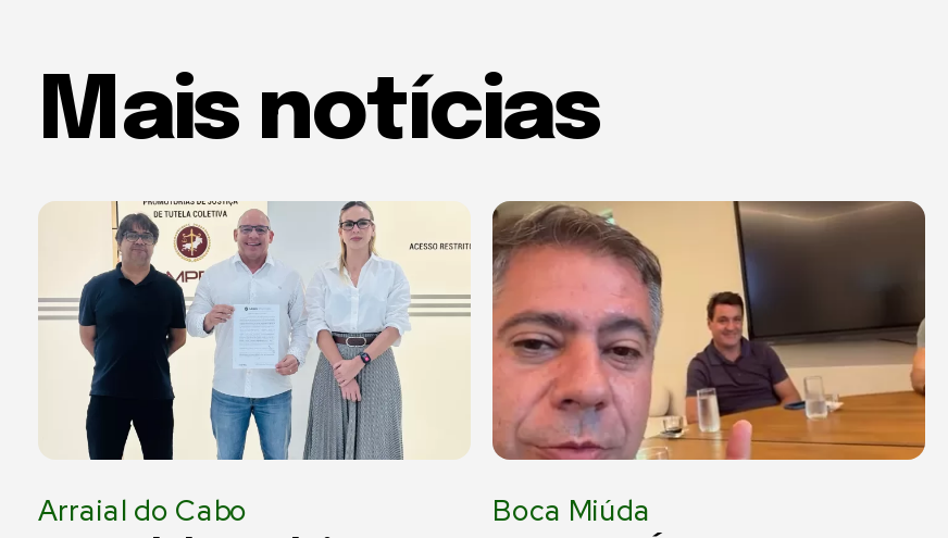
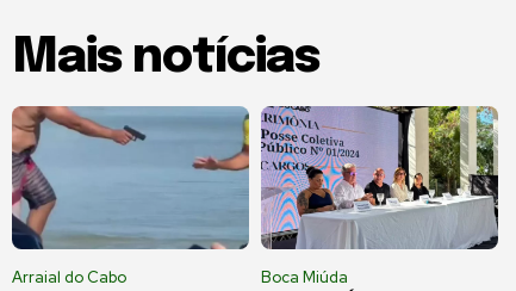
- [image]
+ [image]

- [image]
+ [image]
